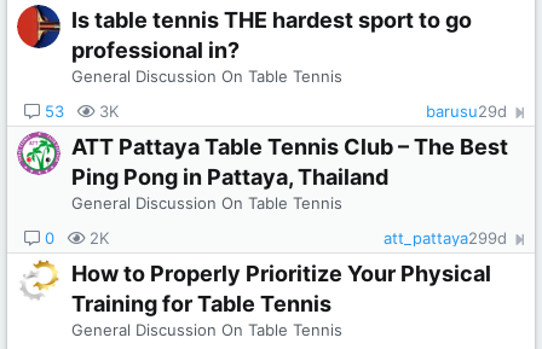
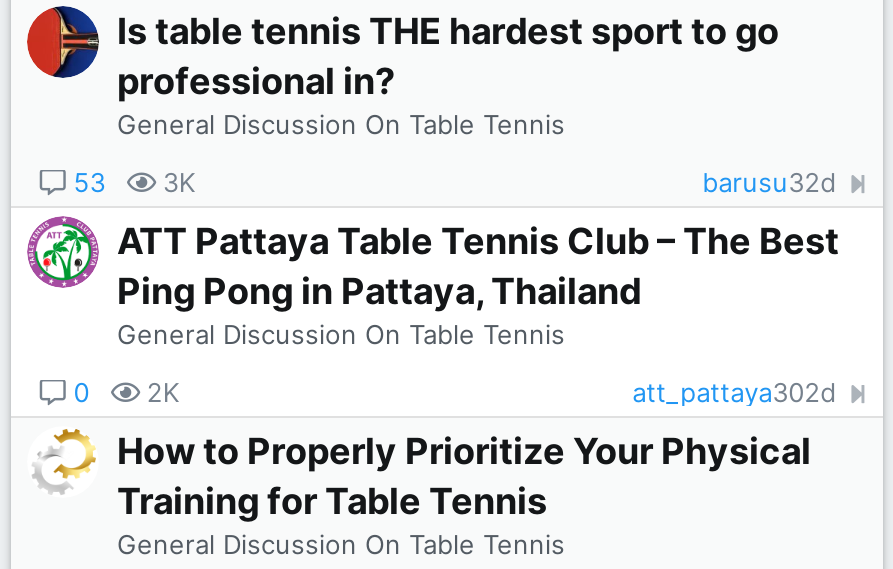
- barusu29d
+ barusu32d

- att_pattaya299d
+ att_pattaya302d
